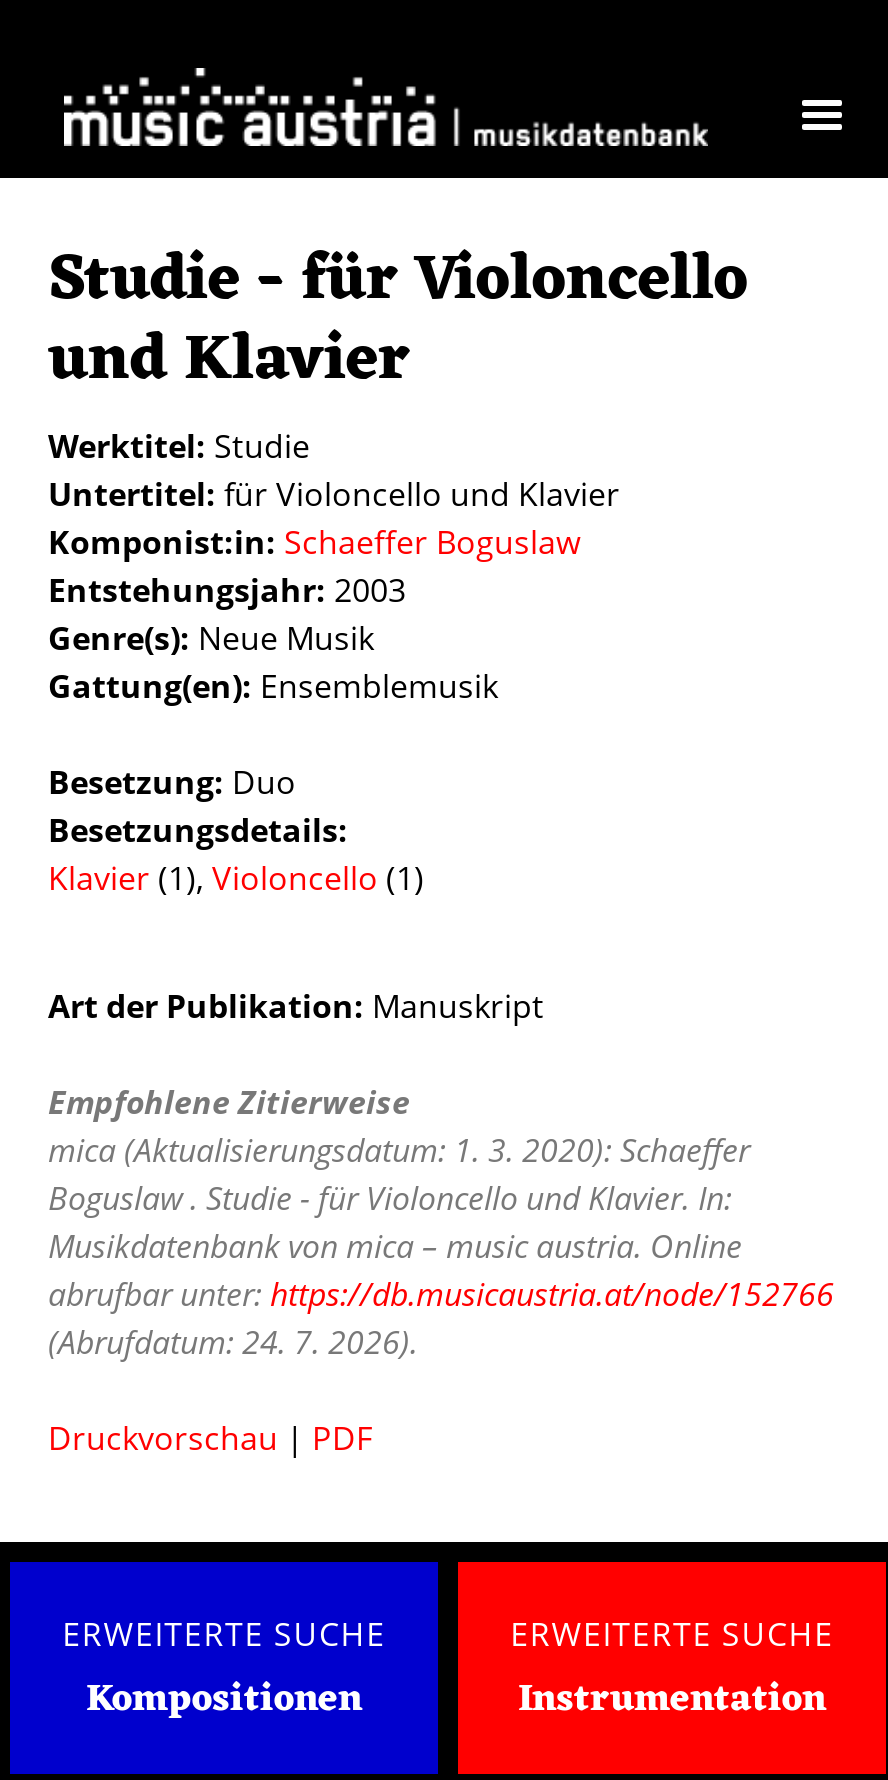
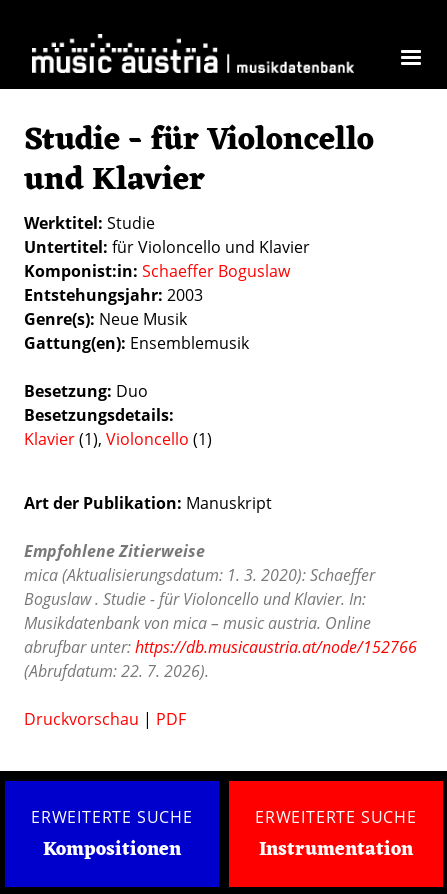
- (Abrufdatum: 24. 7. 2026).
+ (Abrufdatum: 22. 7. 2026).
